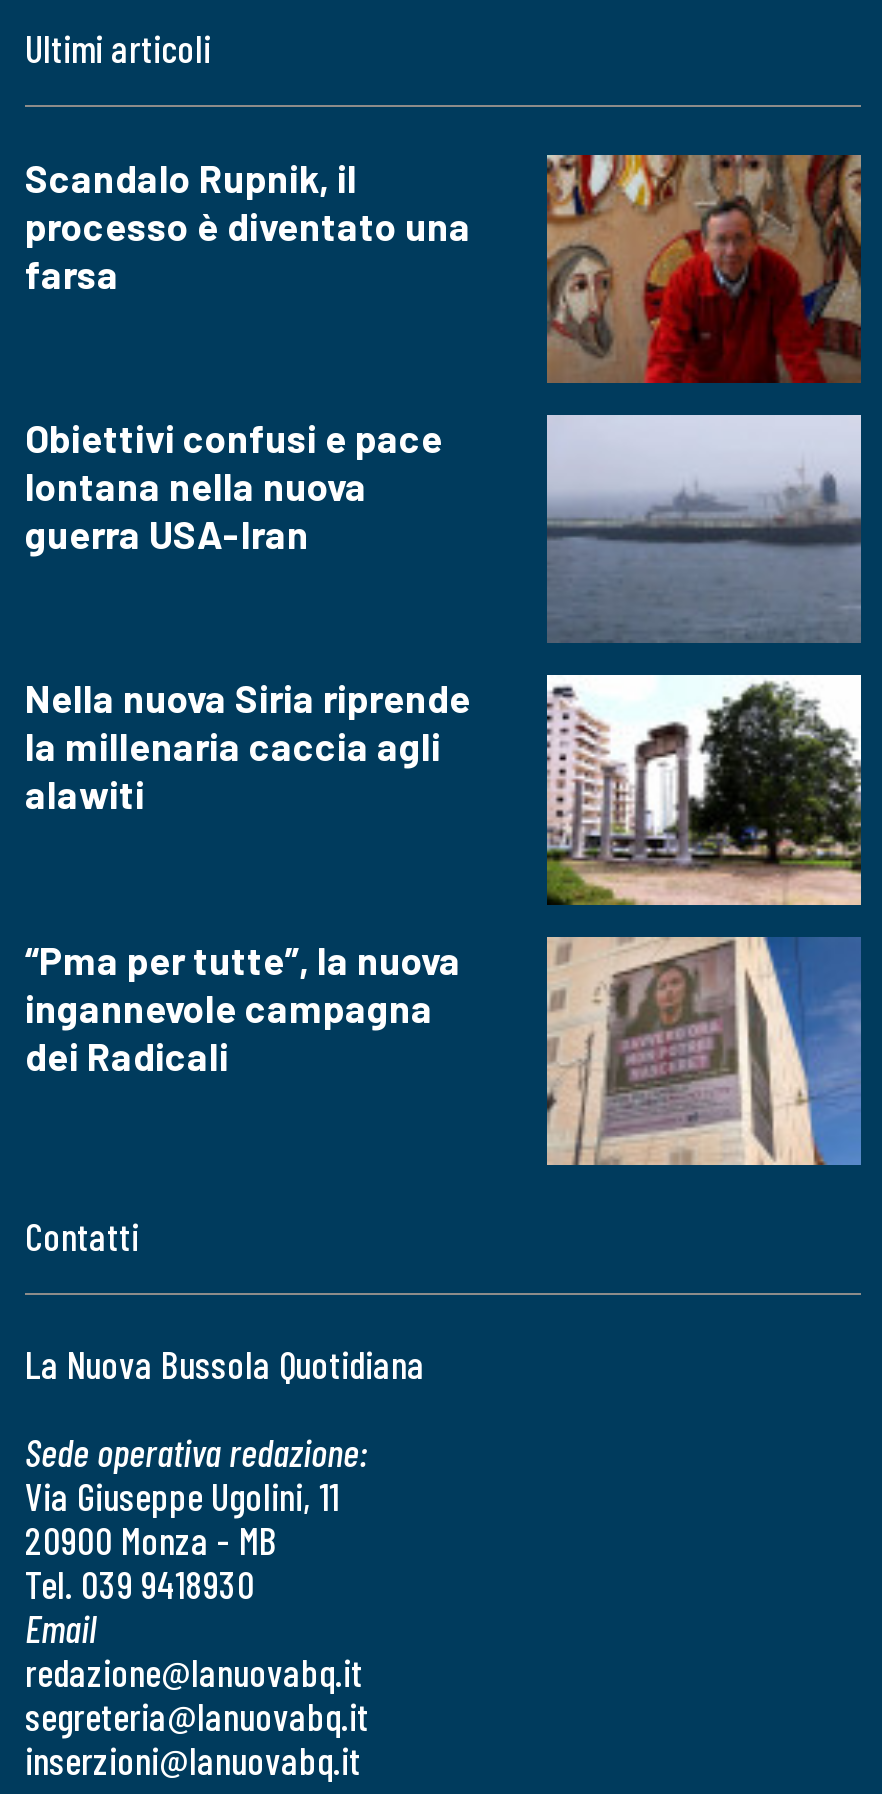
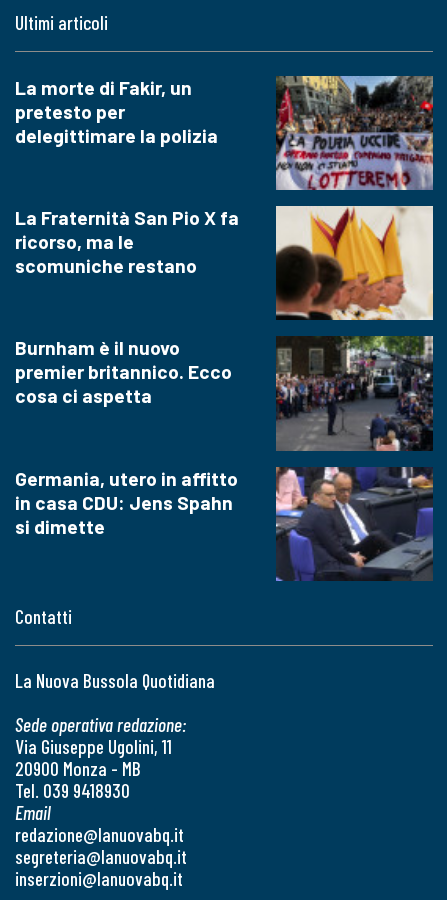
- Scandalo Rupnik, il
- processo è diventato una
- farsa
+ La morte di Fakir, un
+ pretesto per
+ delegittimare la polizia

- [image]
+ [image]

- Obiettivi confusi e pace
- lontana nella nuova
- guerra USA-Iran
+ La Fraternità San Pio X fa
+ ricorso, ma le
+ scomuniche restano

- [image]
+ [image]

- Nella nuova Siria riprende
- la millenaria caccia agli
- alawiti
+ Burnham è il nuovo
+ premier britannico. Ecco
+ cosa ci aspetta

- [image]
+ [image]

- “Pma per tutte”, la nuova
- ingannevole campagna
- dei Radicali
+ Germania, utero in affitto
+ in casa CDU: Jens Spahn
+ si dimette

- [image]
+ [image]
